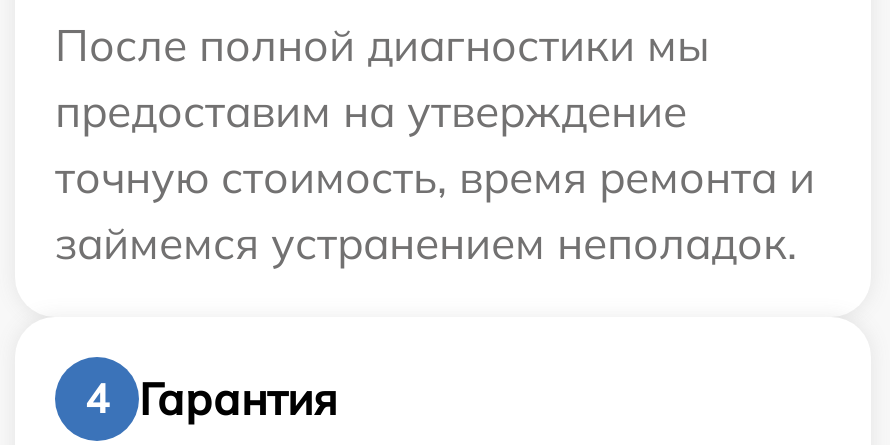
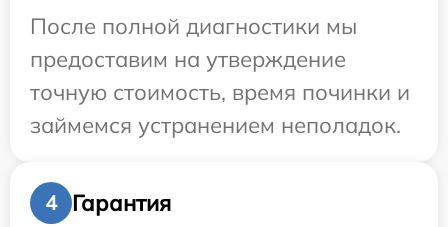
- точную стоимость, время ремонта и
+ точную стоимость, время починки и
